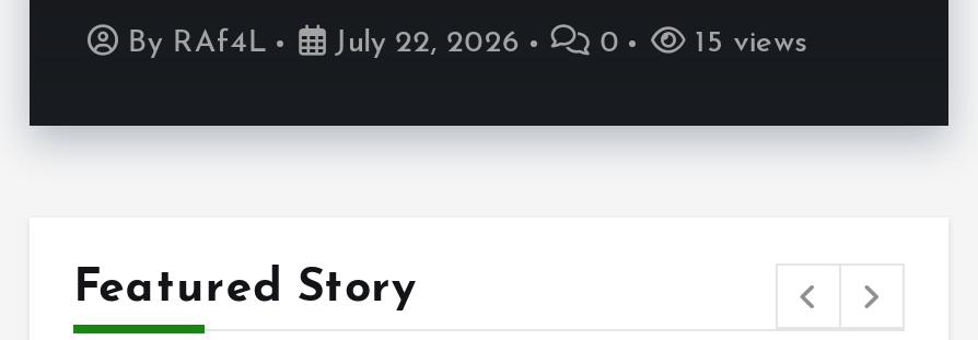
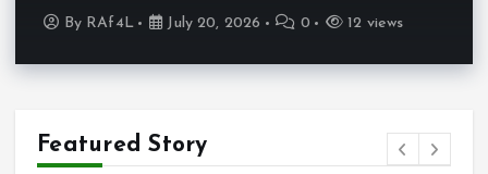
- By RAf4L July 22, 2026
+ By RAf4L July 20, 2026

- 15 views
+ 12 views
